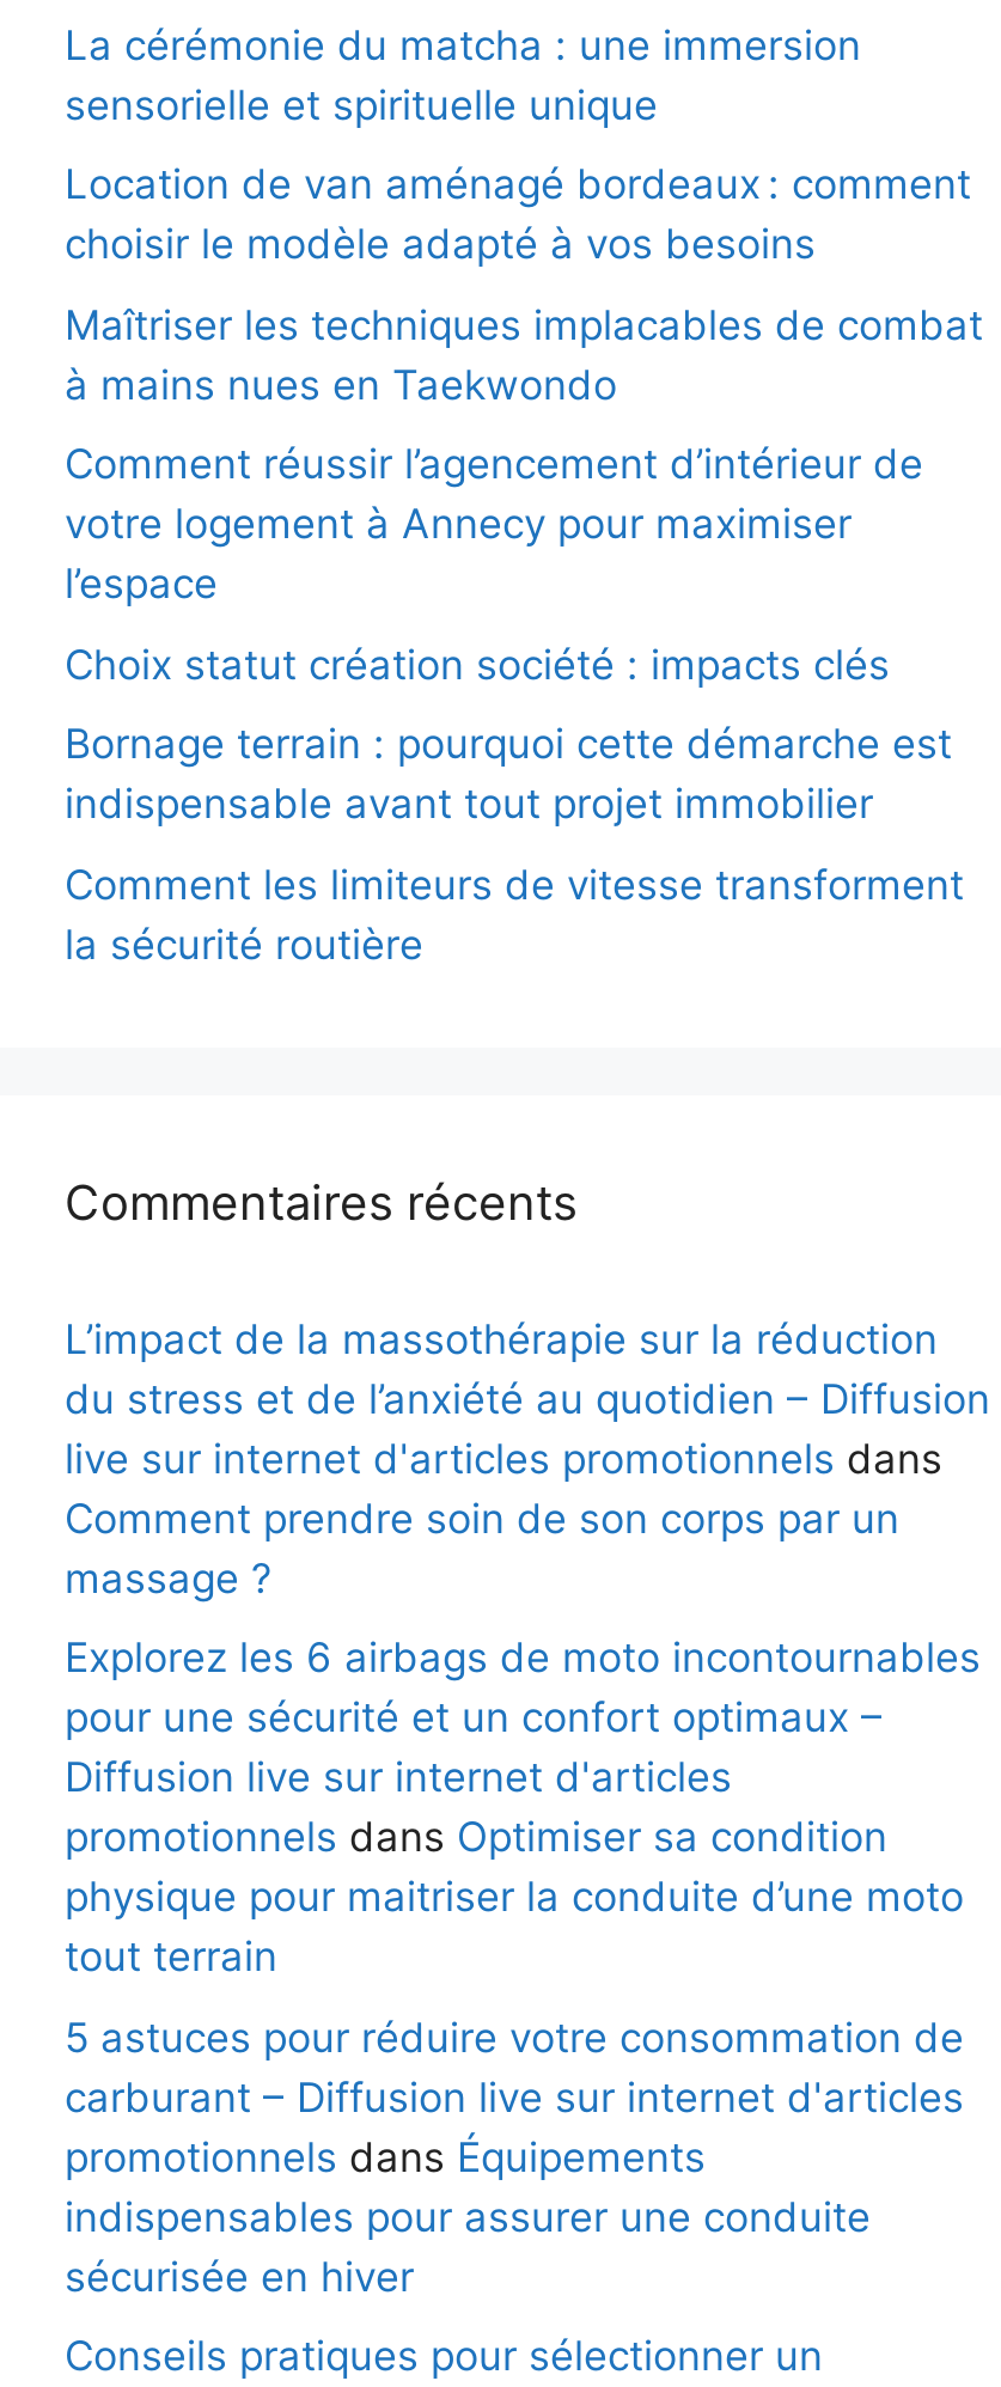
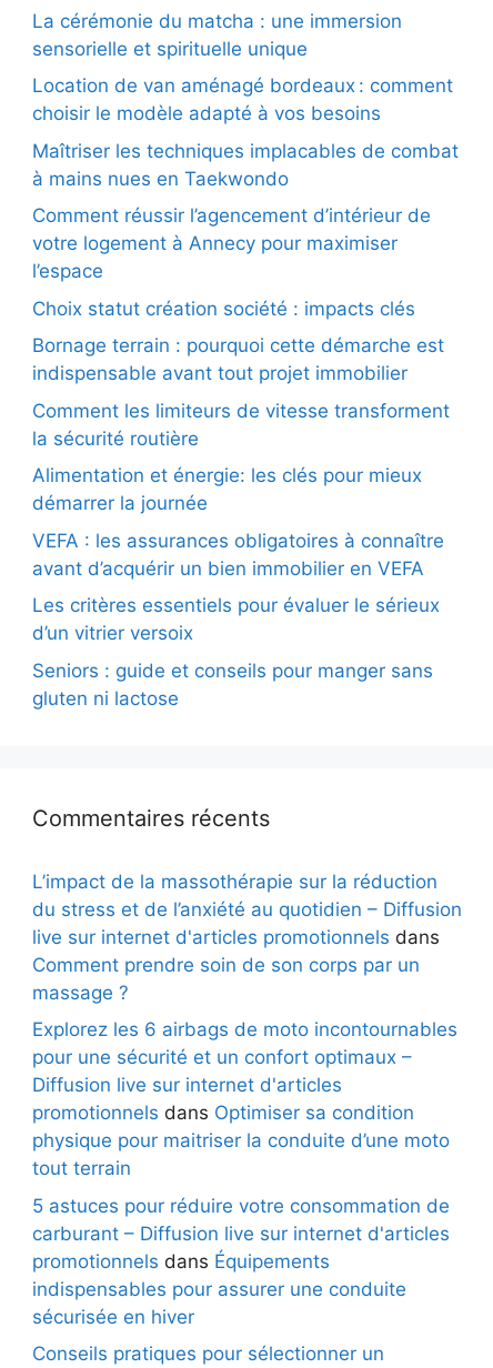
+ Alimentation et énergie: les clés pour mieux
+ démarrer la journée
+ VEFA : les assurances obligatoires à connaître
+ avant d’acquérir un bien immobilier en VEFA
+ Les critères essentiels pour évaluer le sérieux
+ d’un vitrier versoix
+ Seniors : guide et conseils pour manger sans
+ gluten ni lactose
